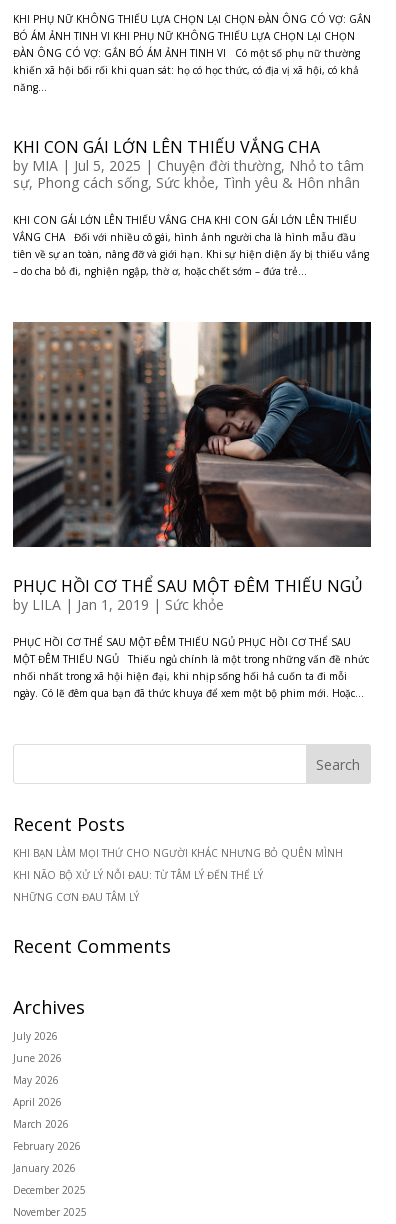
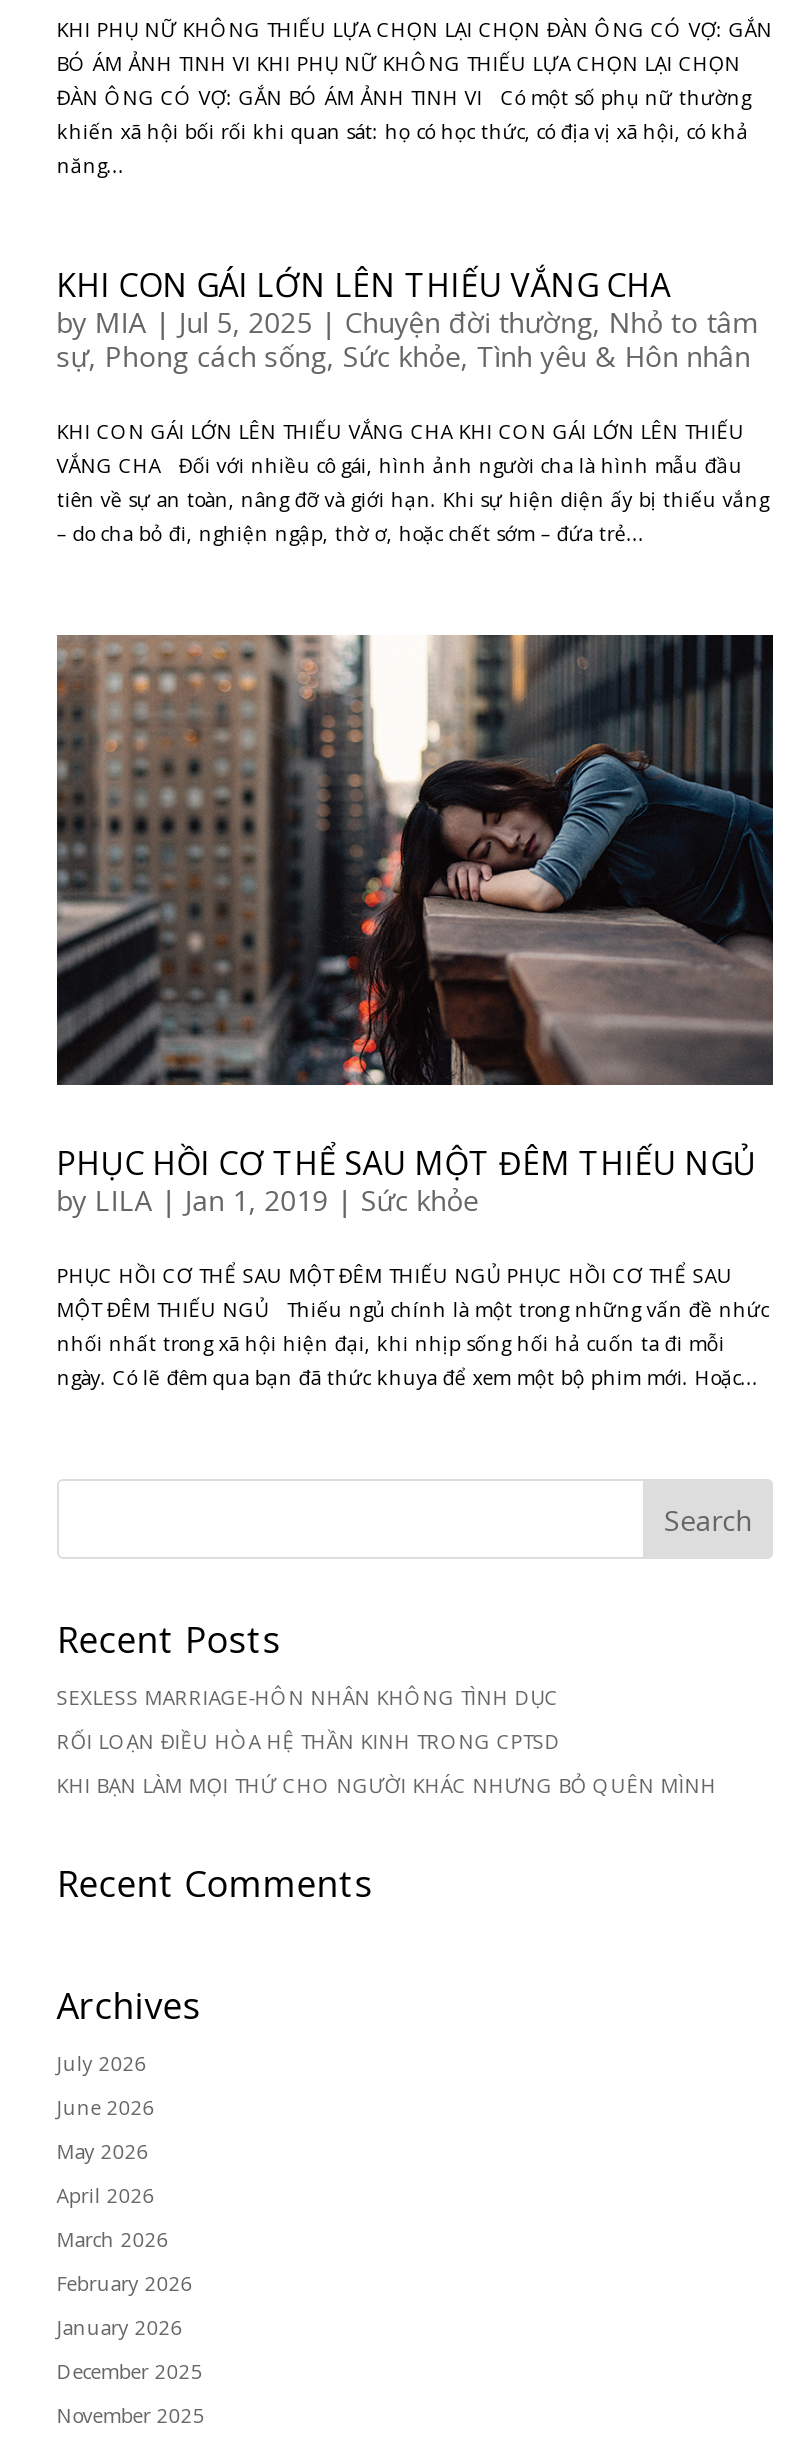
+ SEXLESS MARRIAGE-HÔN NHÂN KHÔNG TÌNH DỤC
+ RỐI LOẠN ĐIỀU HÒA HỆ THẦN KINH TRONG CPTSD

moved down: KHI BẠN LÀM MỌI THỨ CHO NGƯỜI KHÁC NHƯNG BỎ QUÊN MÌNH

- KHI NÃO BỘ XỬ LÝ NỖI ĐAU: TỪ TÂM LÝ ĐẾN THỂ LÝ
- NHỮNG CƠN ĐAU TÂM LÝ
